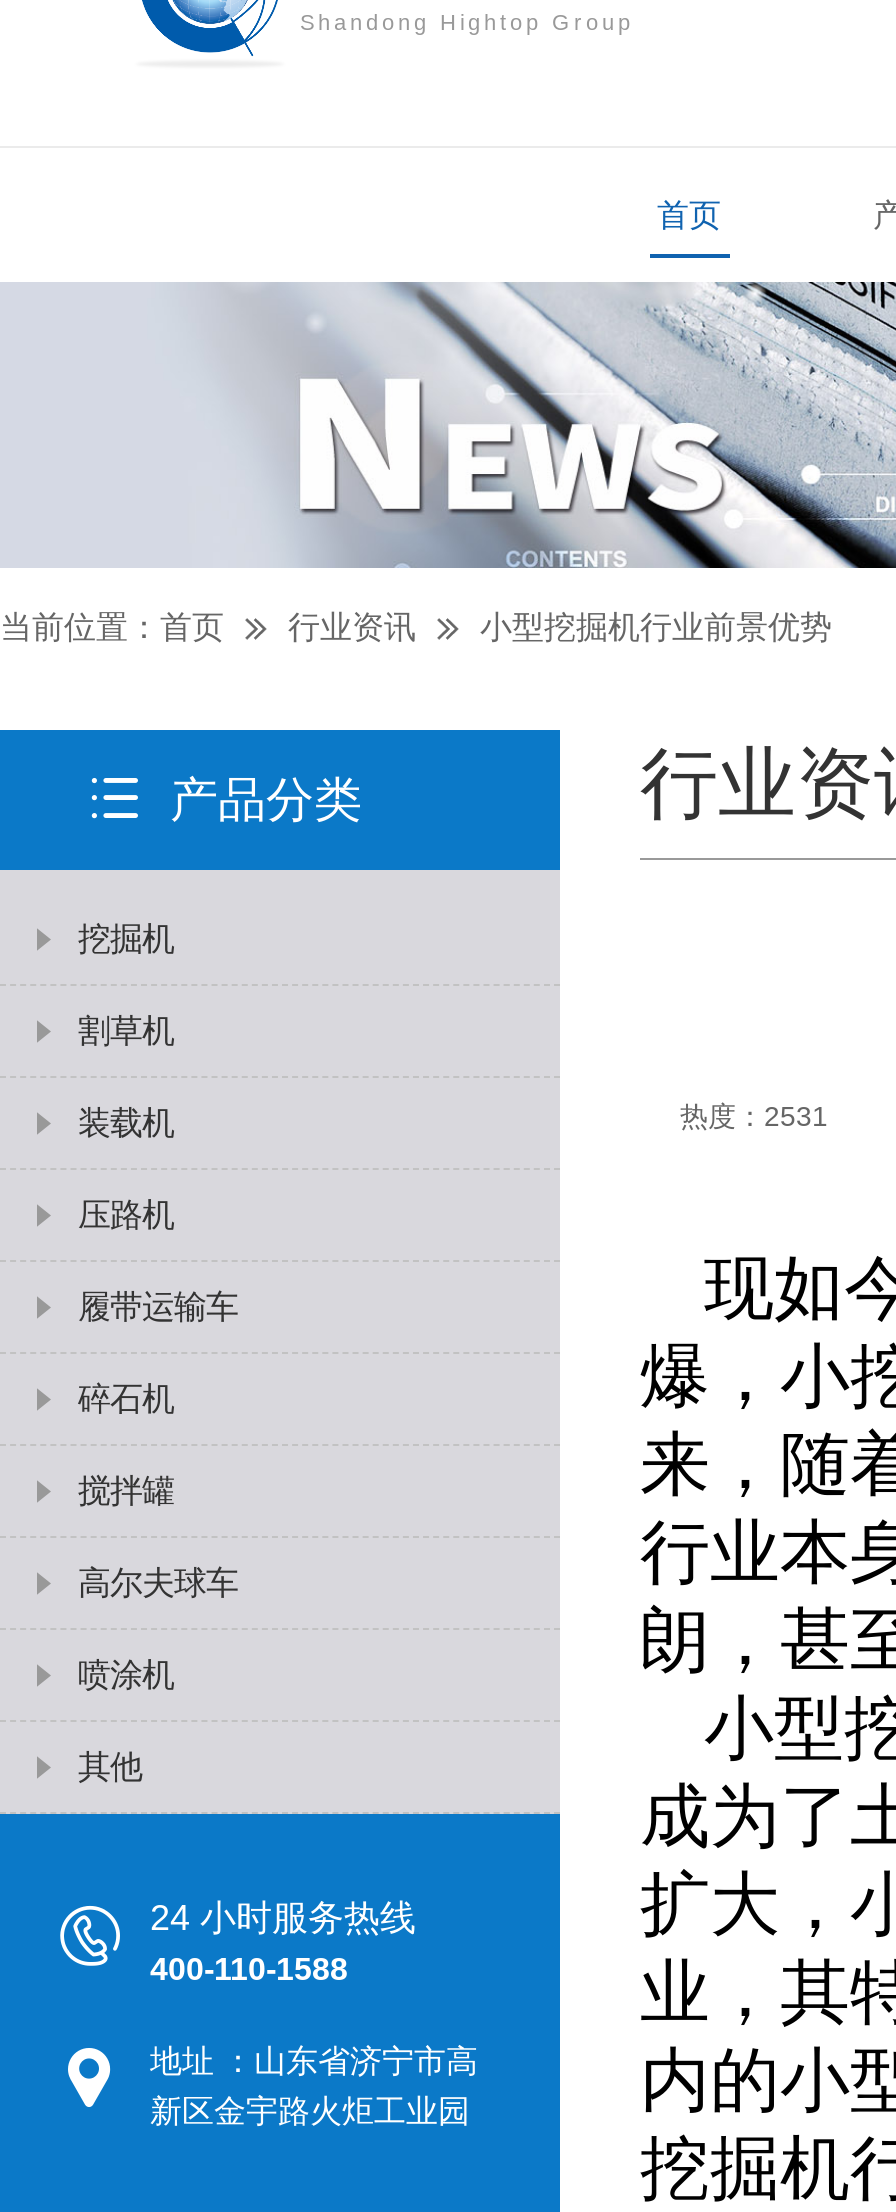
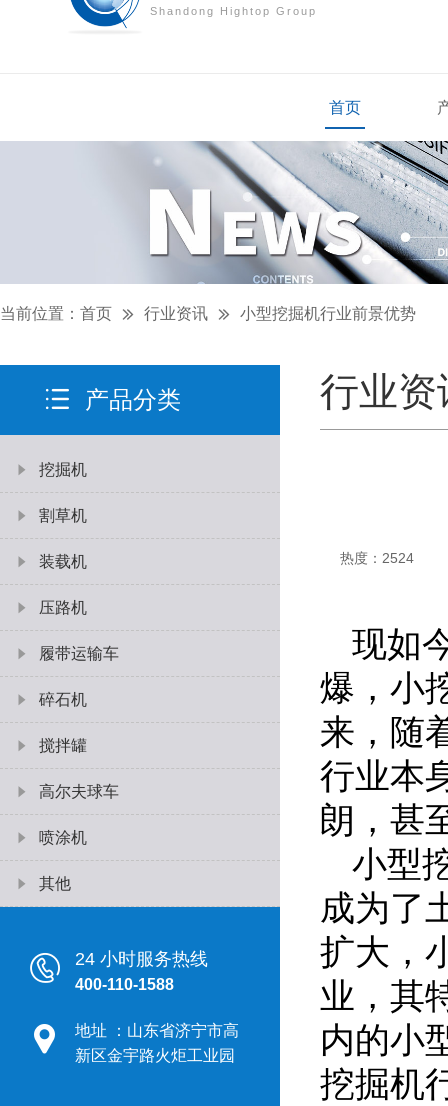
- 热度：2531
+ 热度：2524
